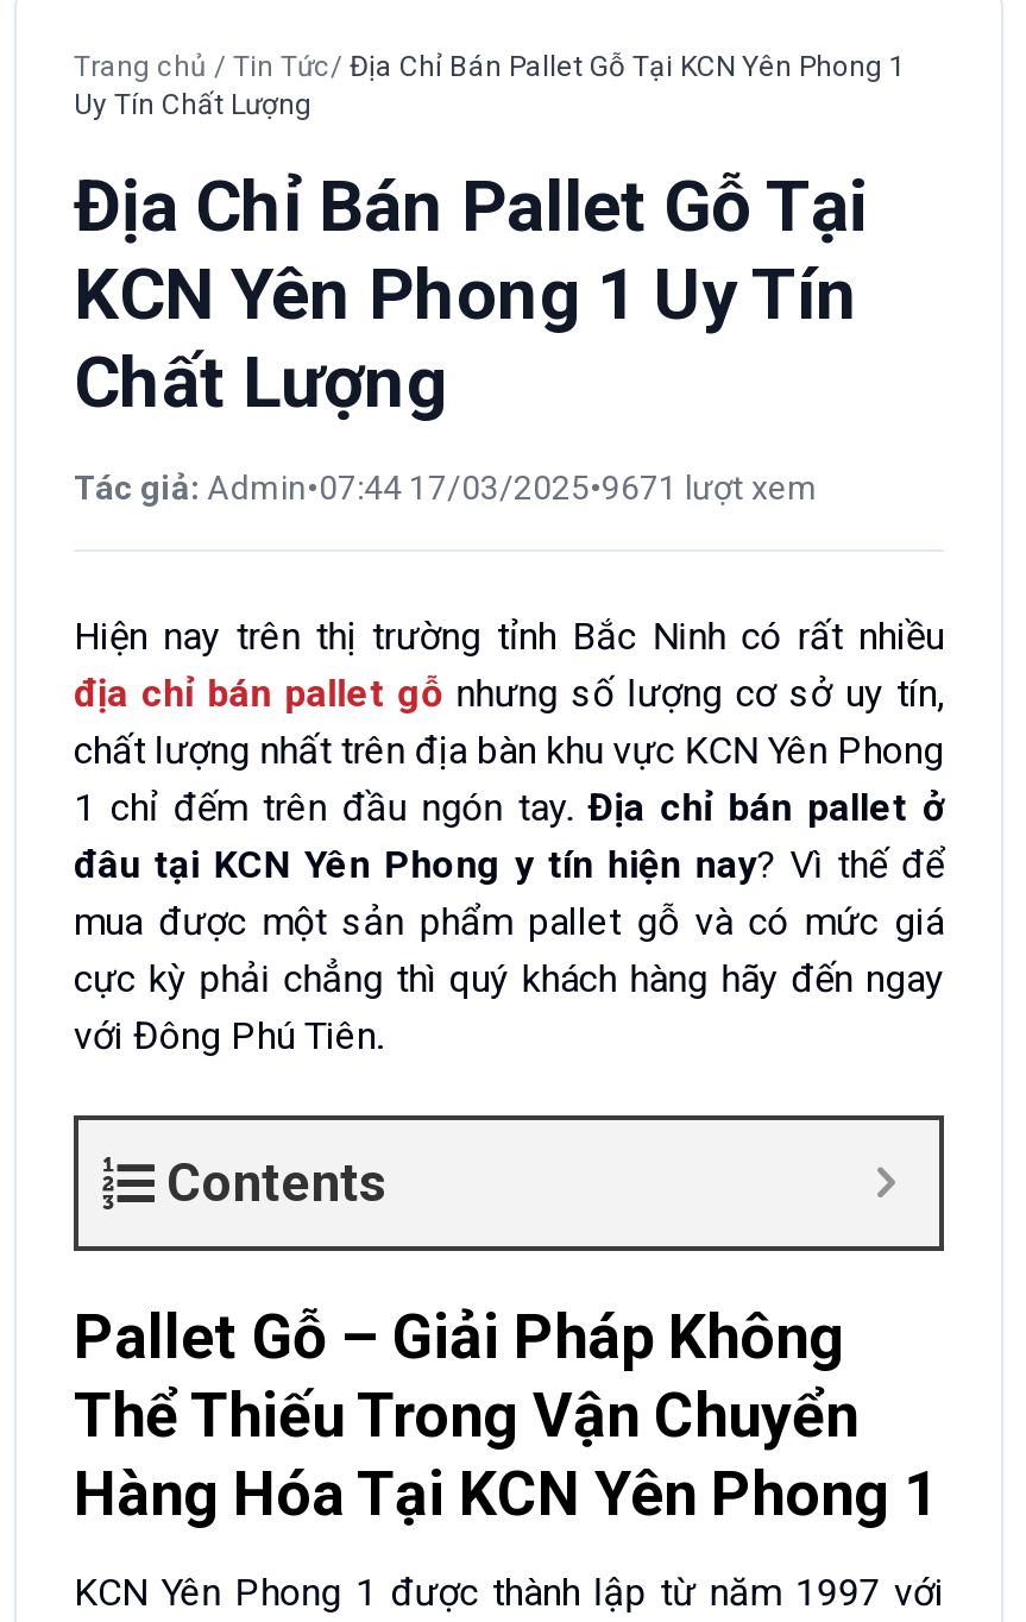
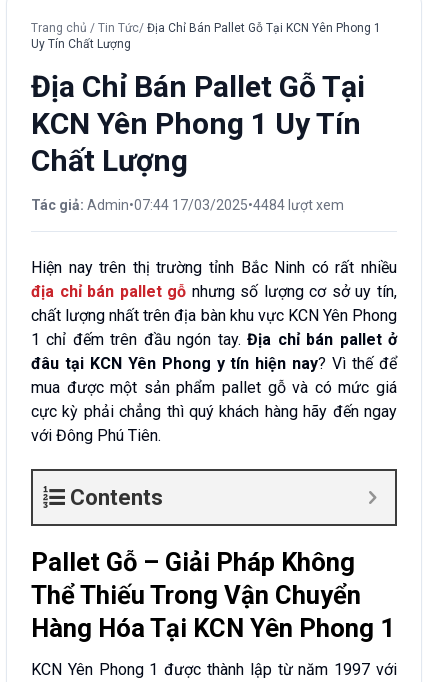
- Tác giả: Admin•07:44 17/03/2025•9671 lượt xem
+ Tác giả: Admin•07:44 17/03/2025•4484 lượt xem
